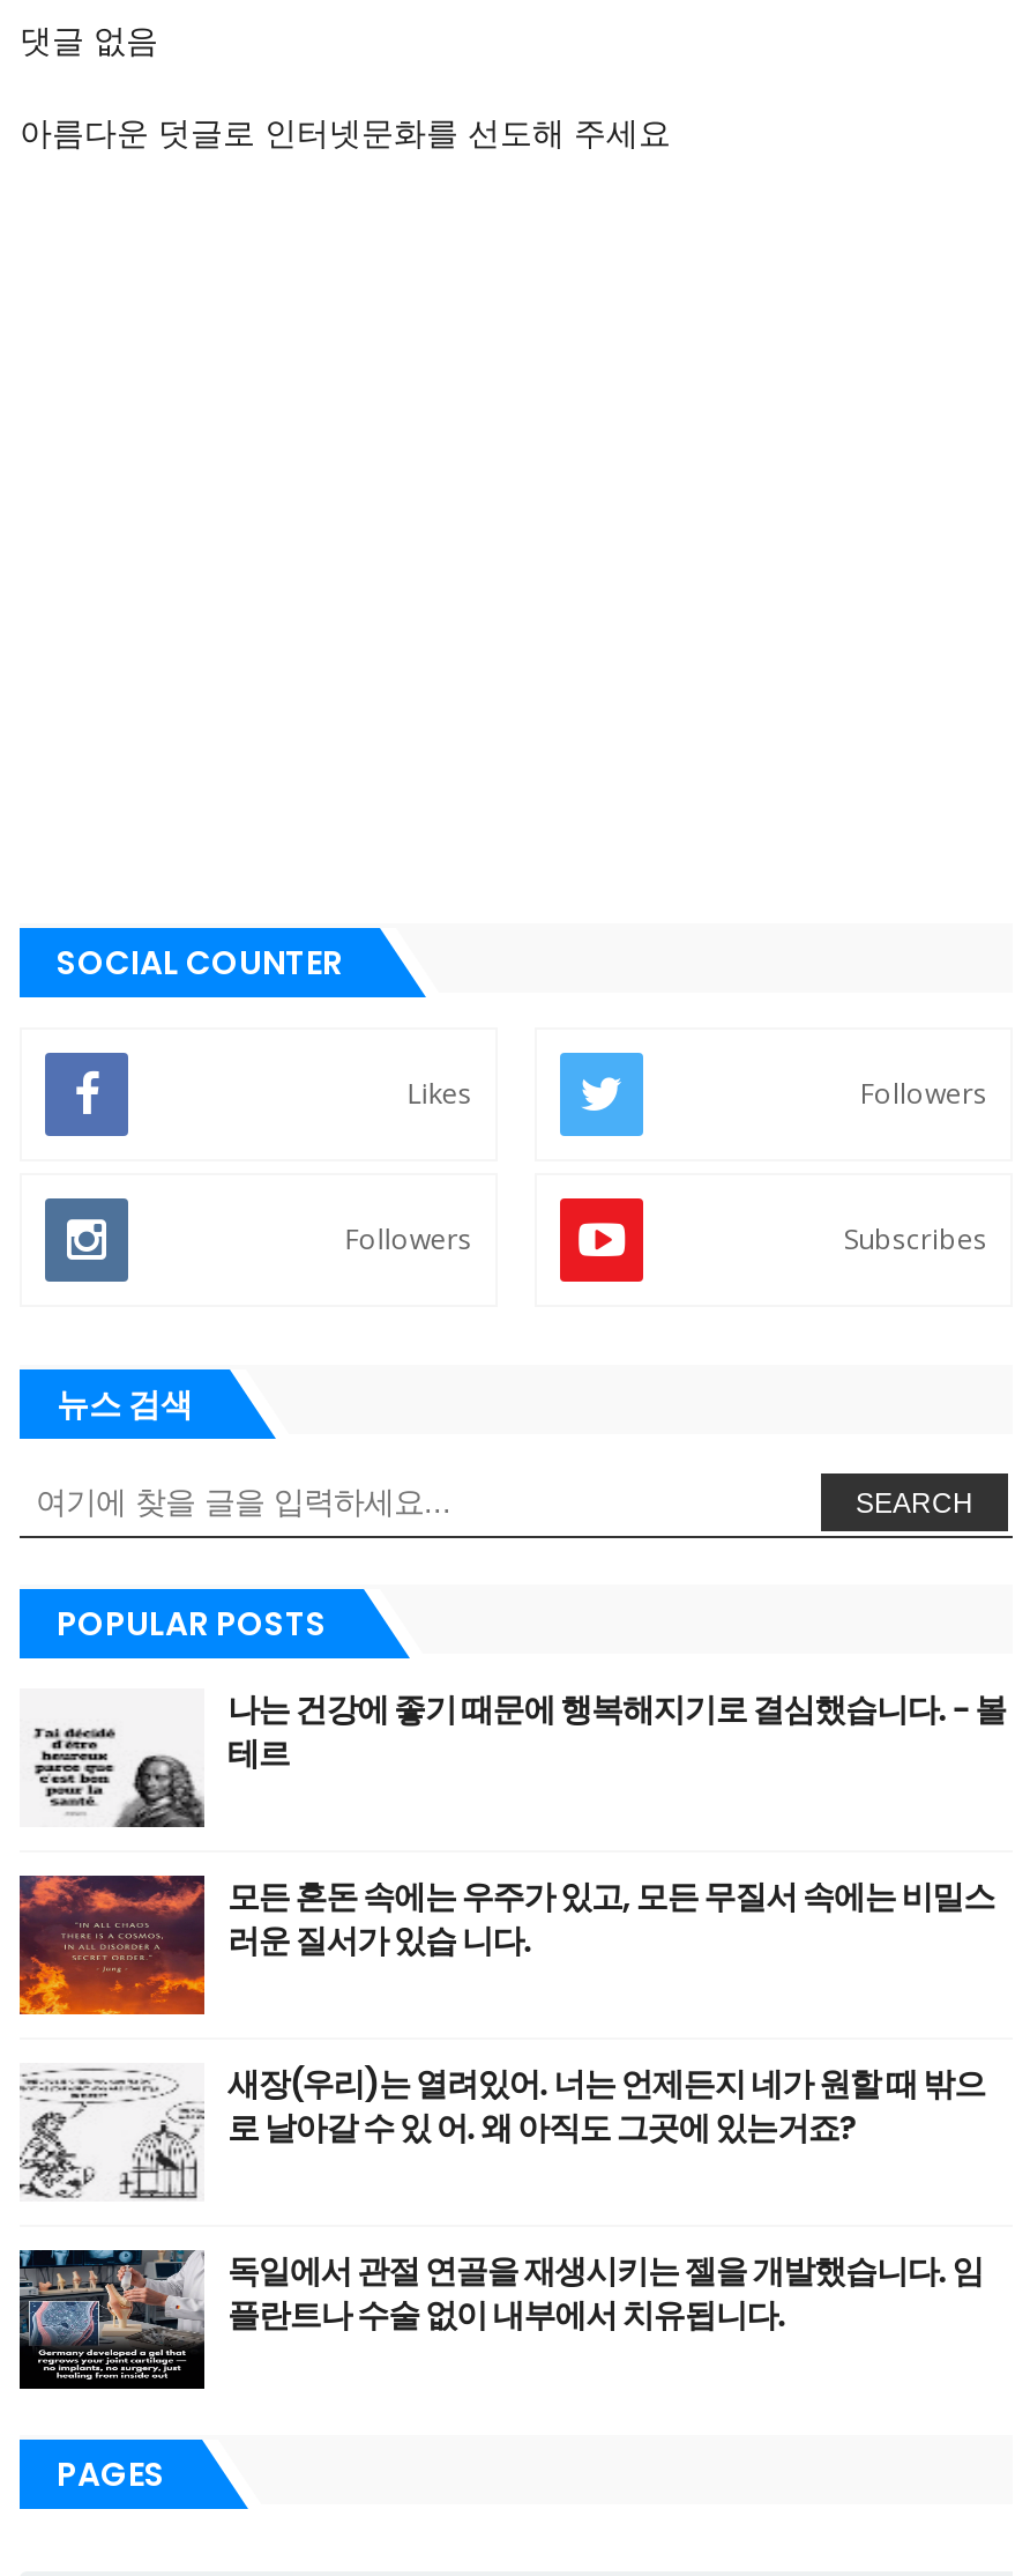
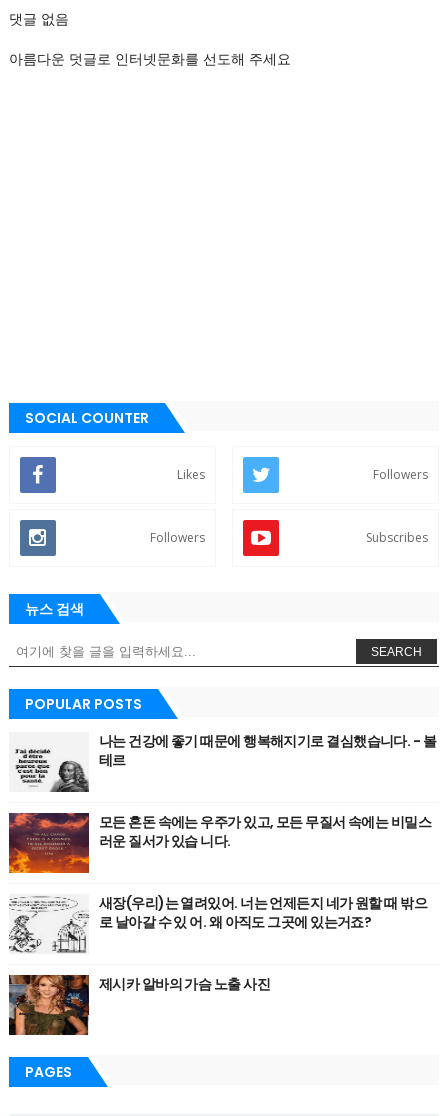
- [image]
- 독일에서 관절 연골을 재생시키는 젤을 개발했습니다. 임
- 플란트나 수술 없이 내부에서 치유됩니다.
+ [image]
+ 제시카 알바의 가슴 노출 사진
